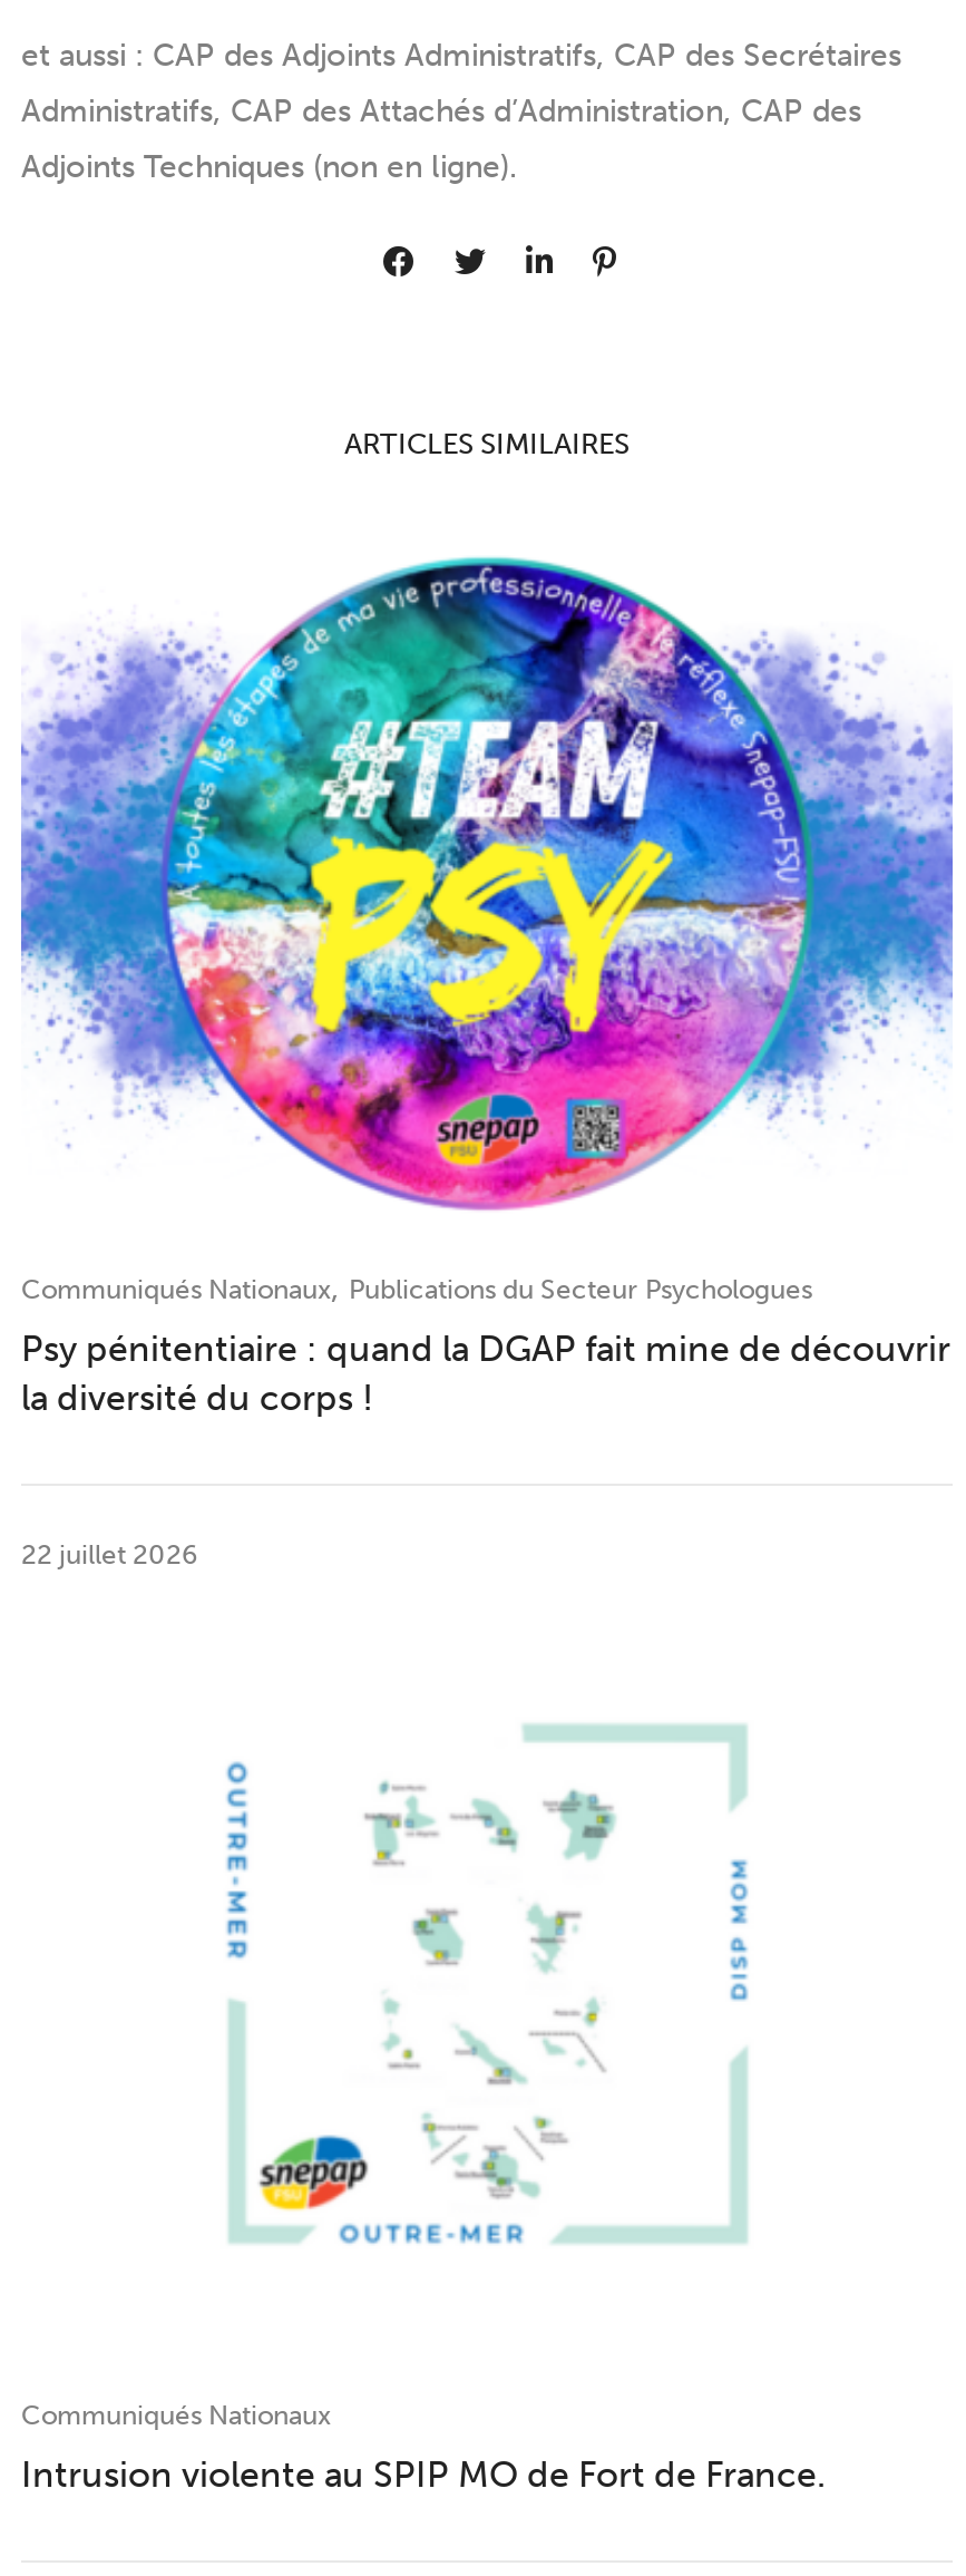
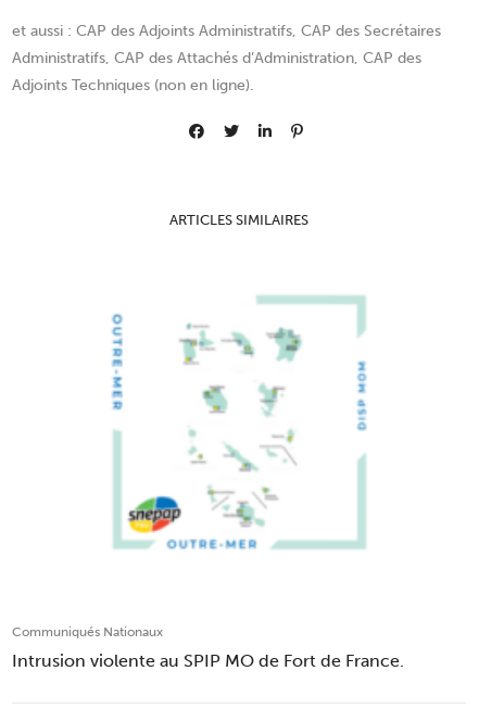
- [image]
- Communiqués Nationaux, Publications du Secteur Psychologues
- Psy pénitentiaire : quand la DGAP fait mine de découvrir
- la diversité du corps !

- 22 juillet 2026
